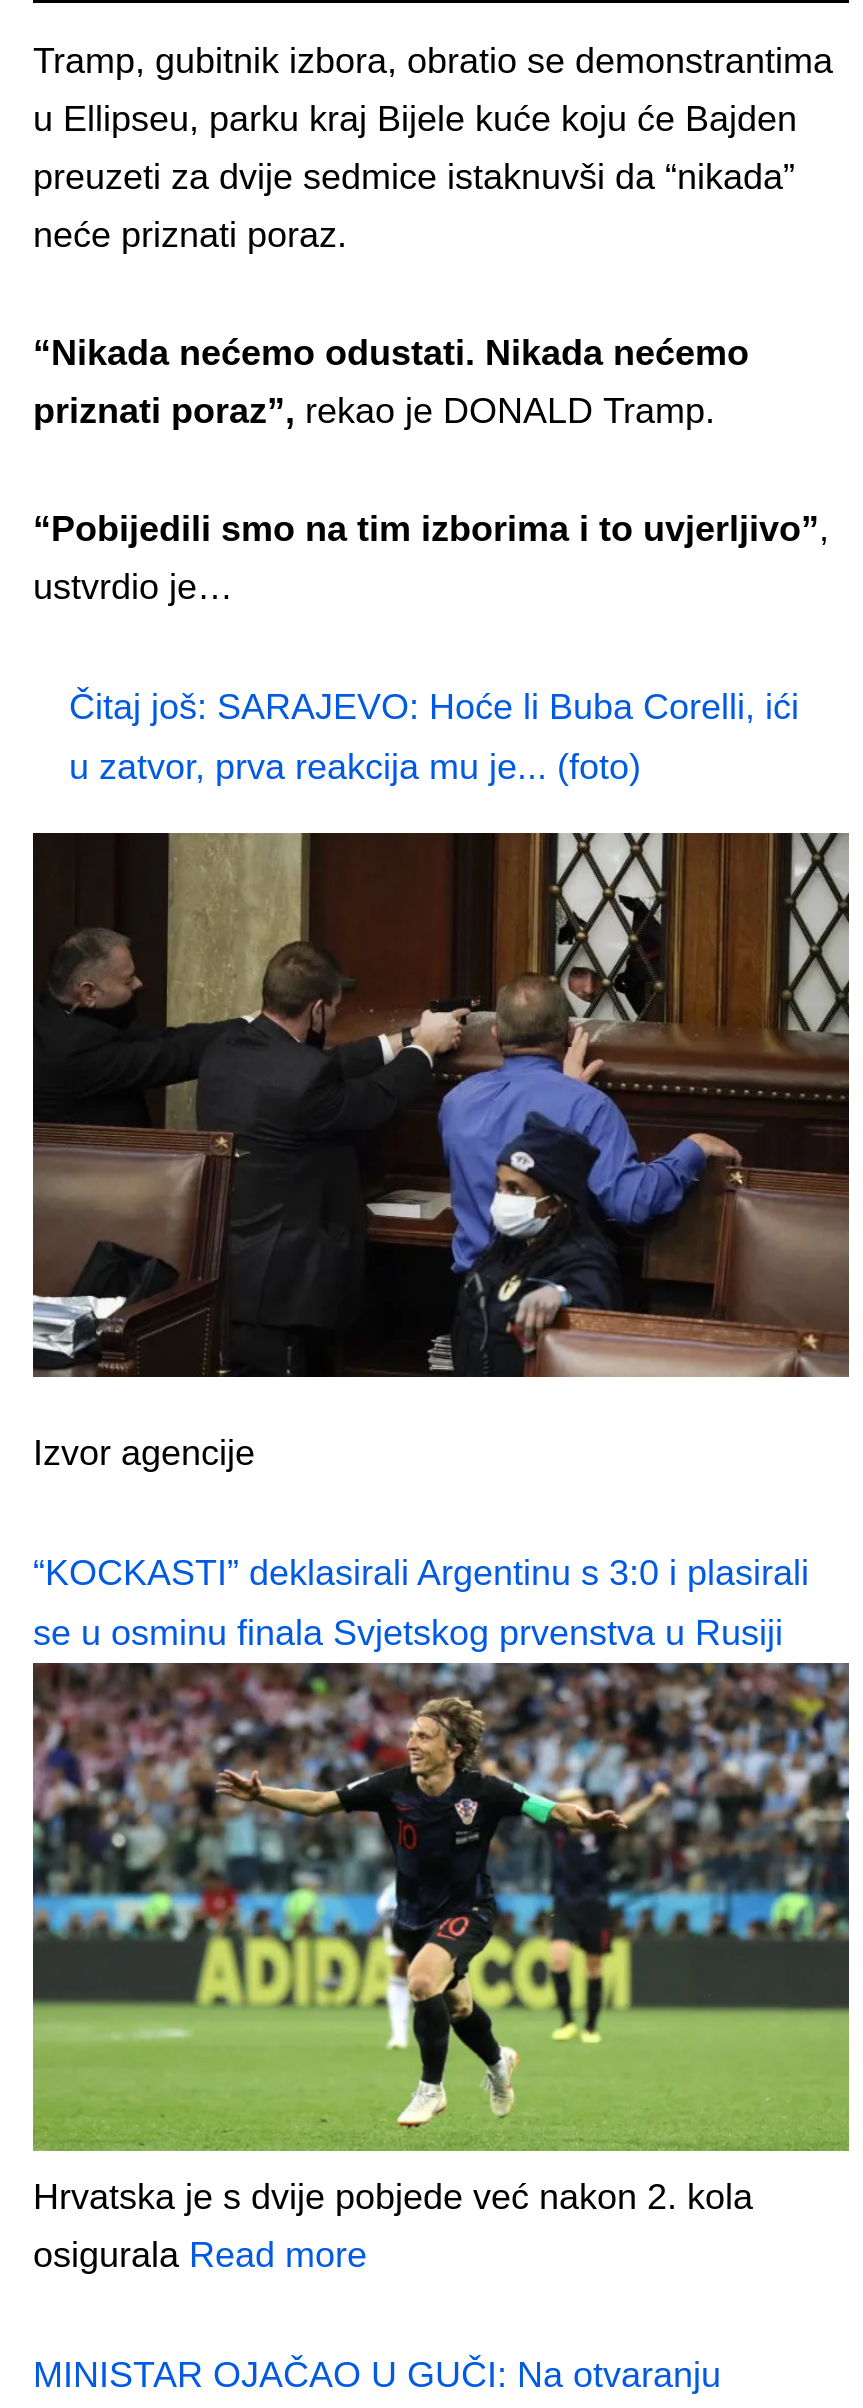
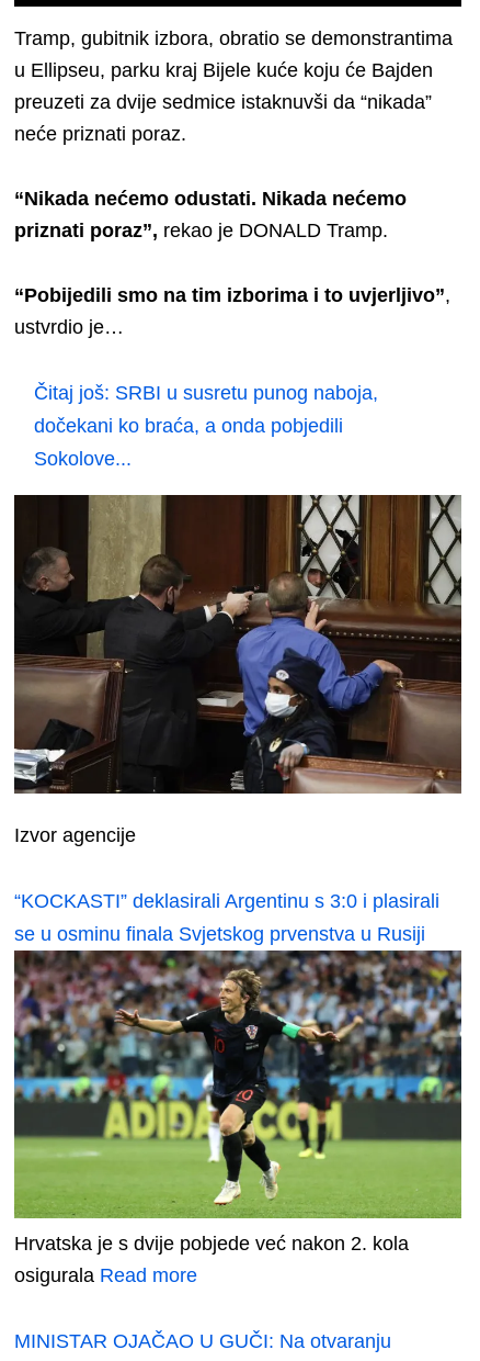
- Čitaj još: SARAJEVO: Hoće li Buba Corelli, ići
- u zatvor, prva reakcija mu je... (foto)
+ Čitaj još: SRBI u susretu punog naboja,
+ dočekani ko braća, a onda pobjedili
+ Sokolove...
